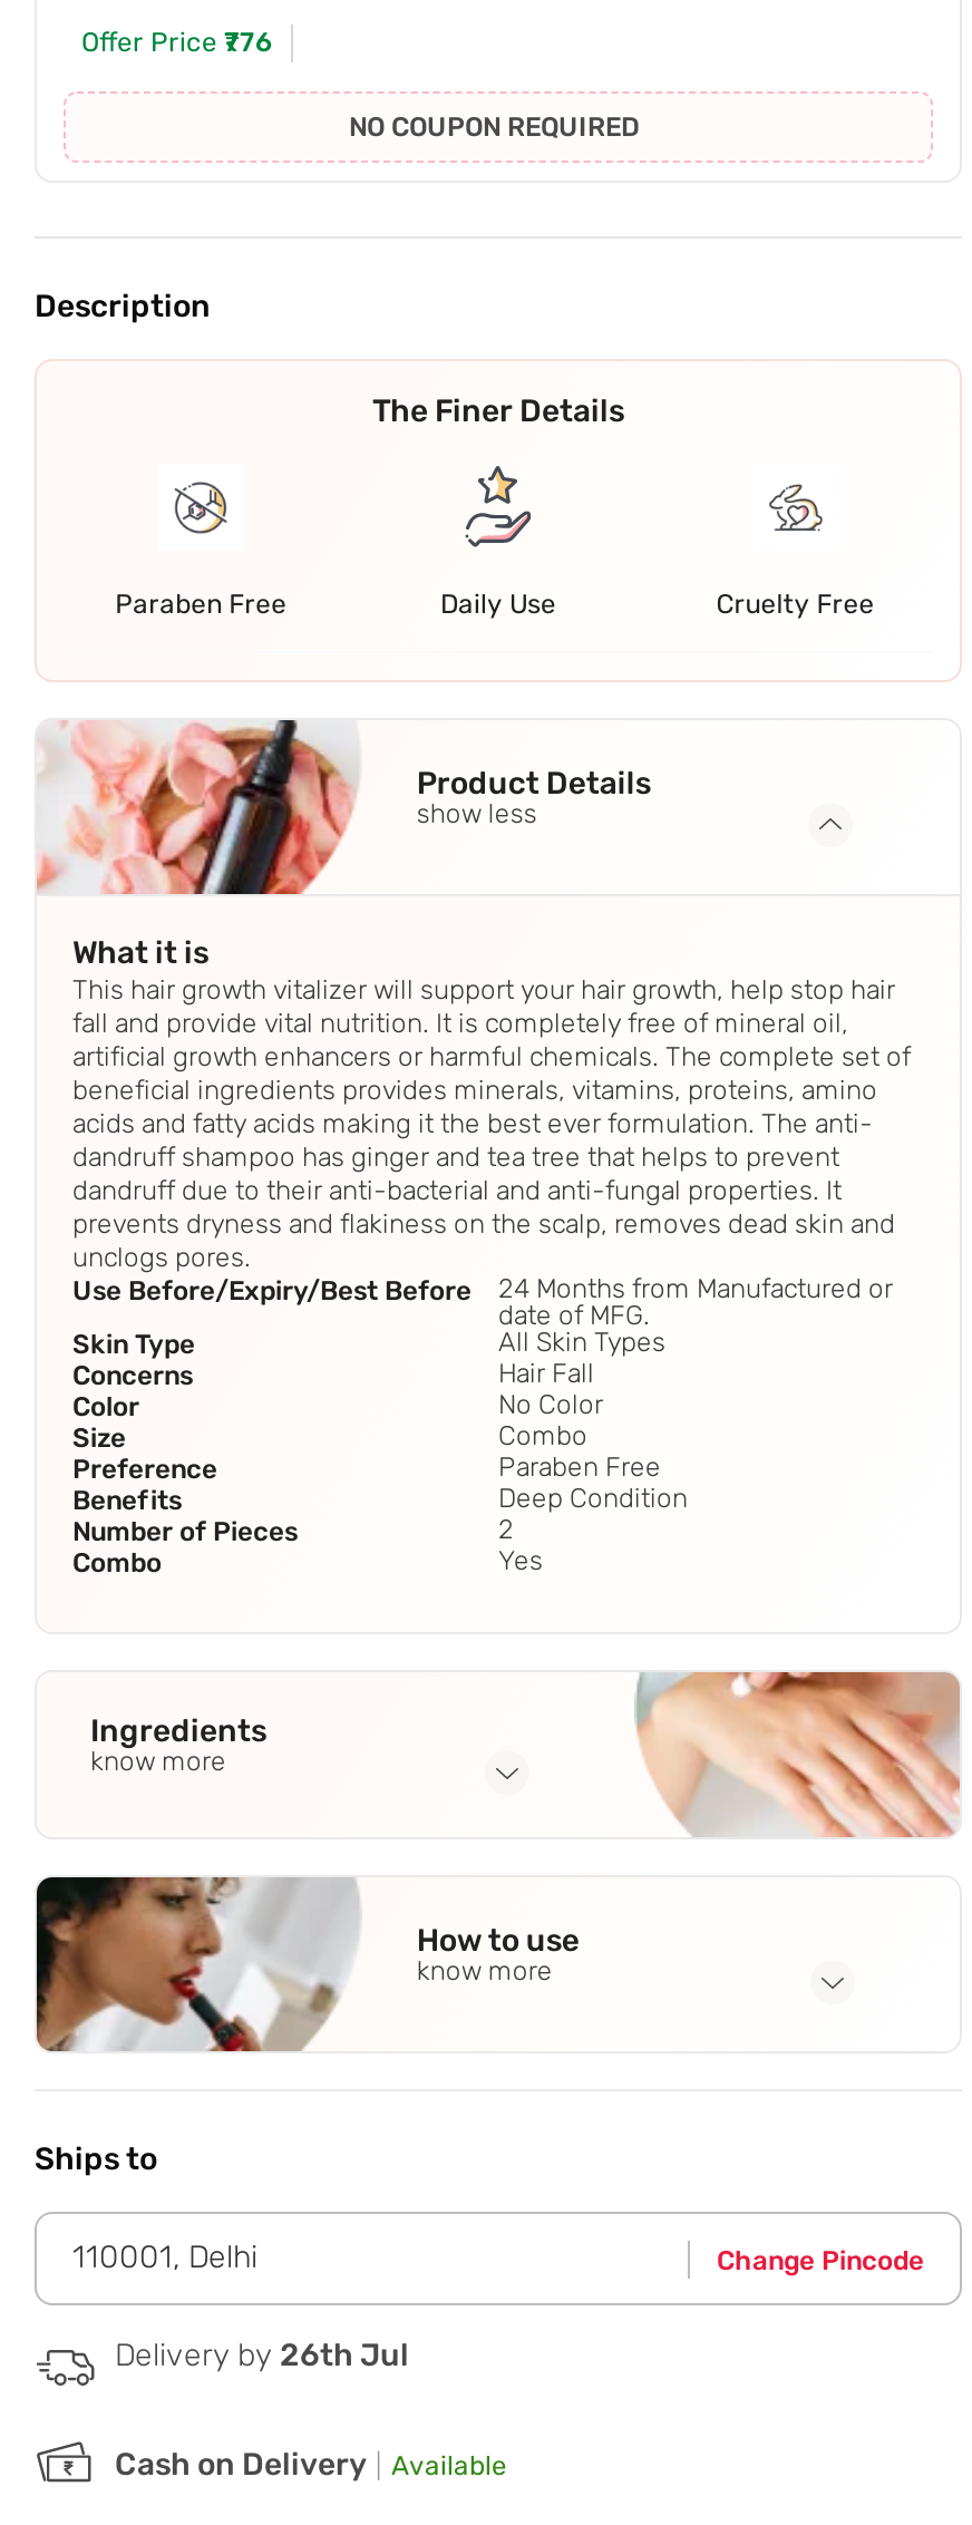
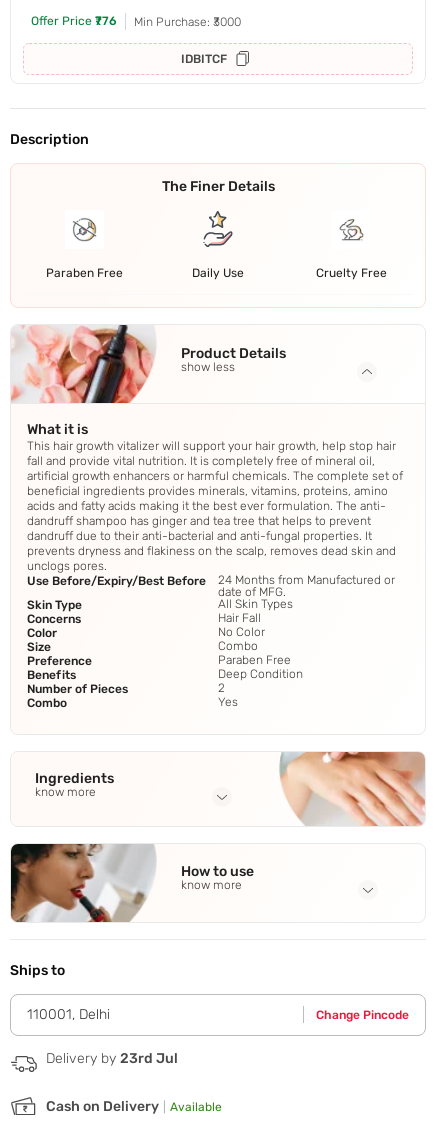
- NO COUPON REQUIRED
+ Min Purchase: ₹3000
+ IDBITCF

- Delivery by 26th Jul
+ Delivery by 23rd Jul
